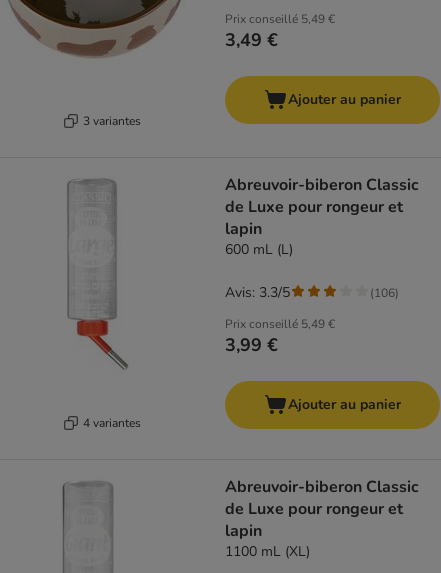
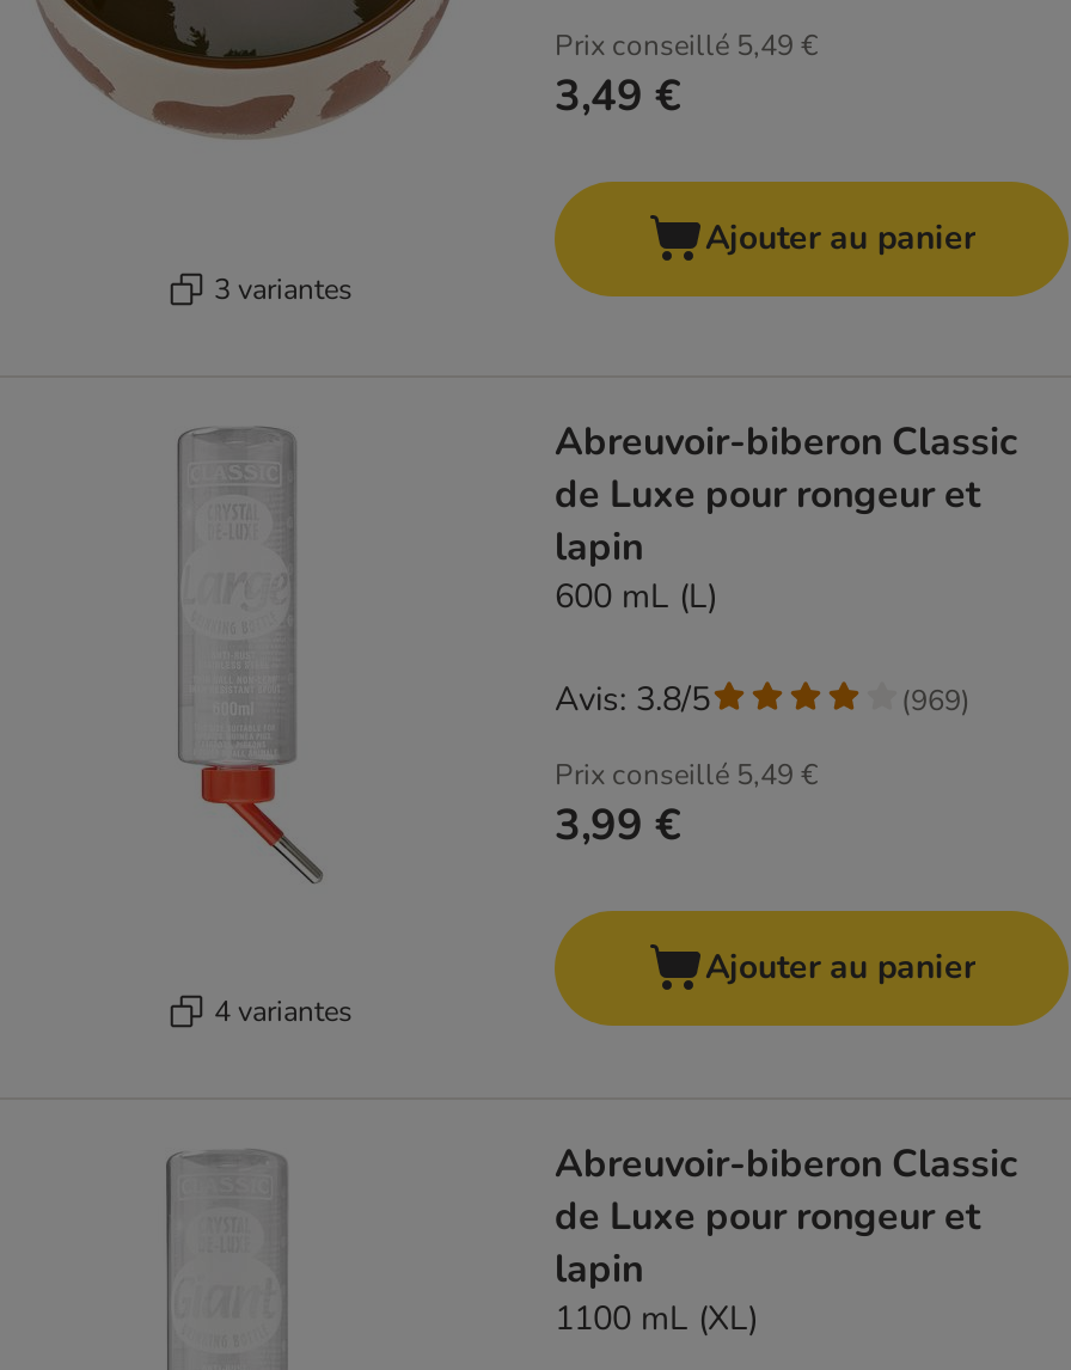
- Avis: 3.3/5
+ Avis: 3.8/5

- (106)
+ (969)
